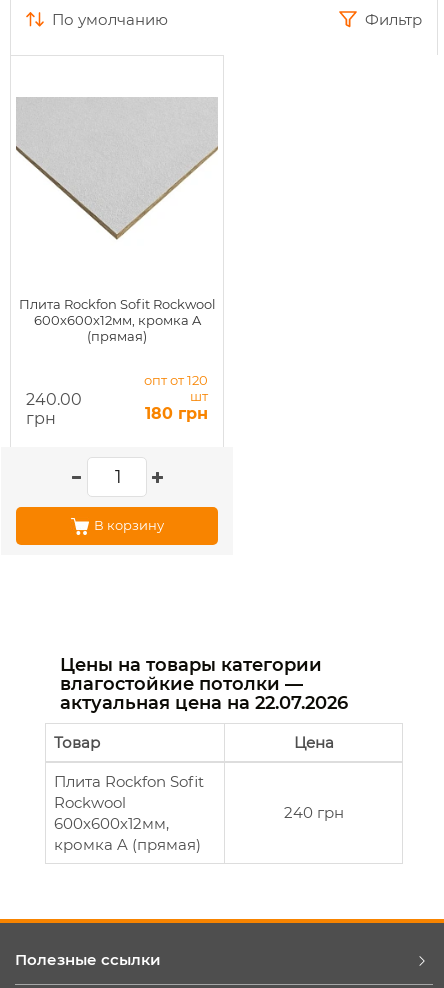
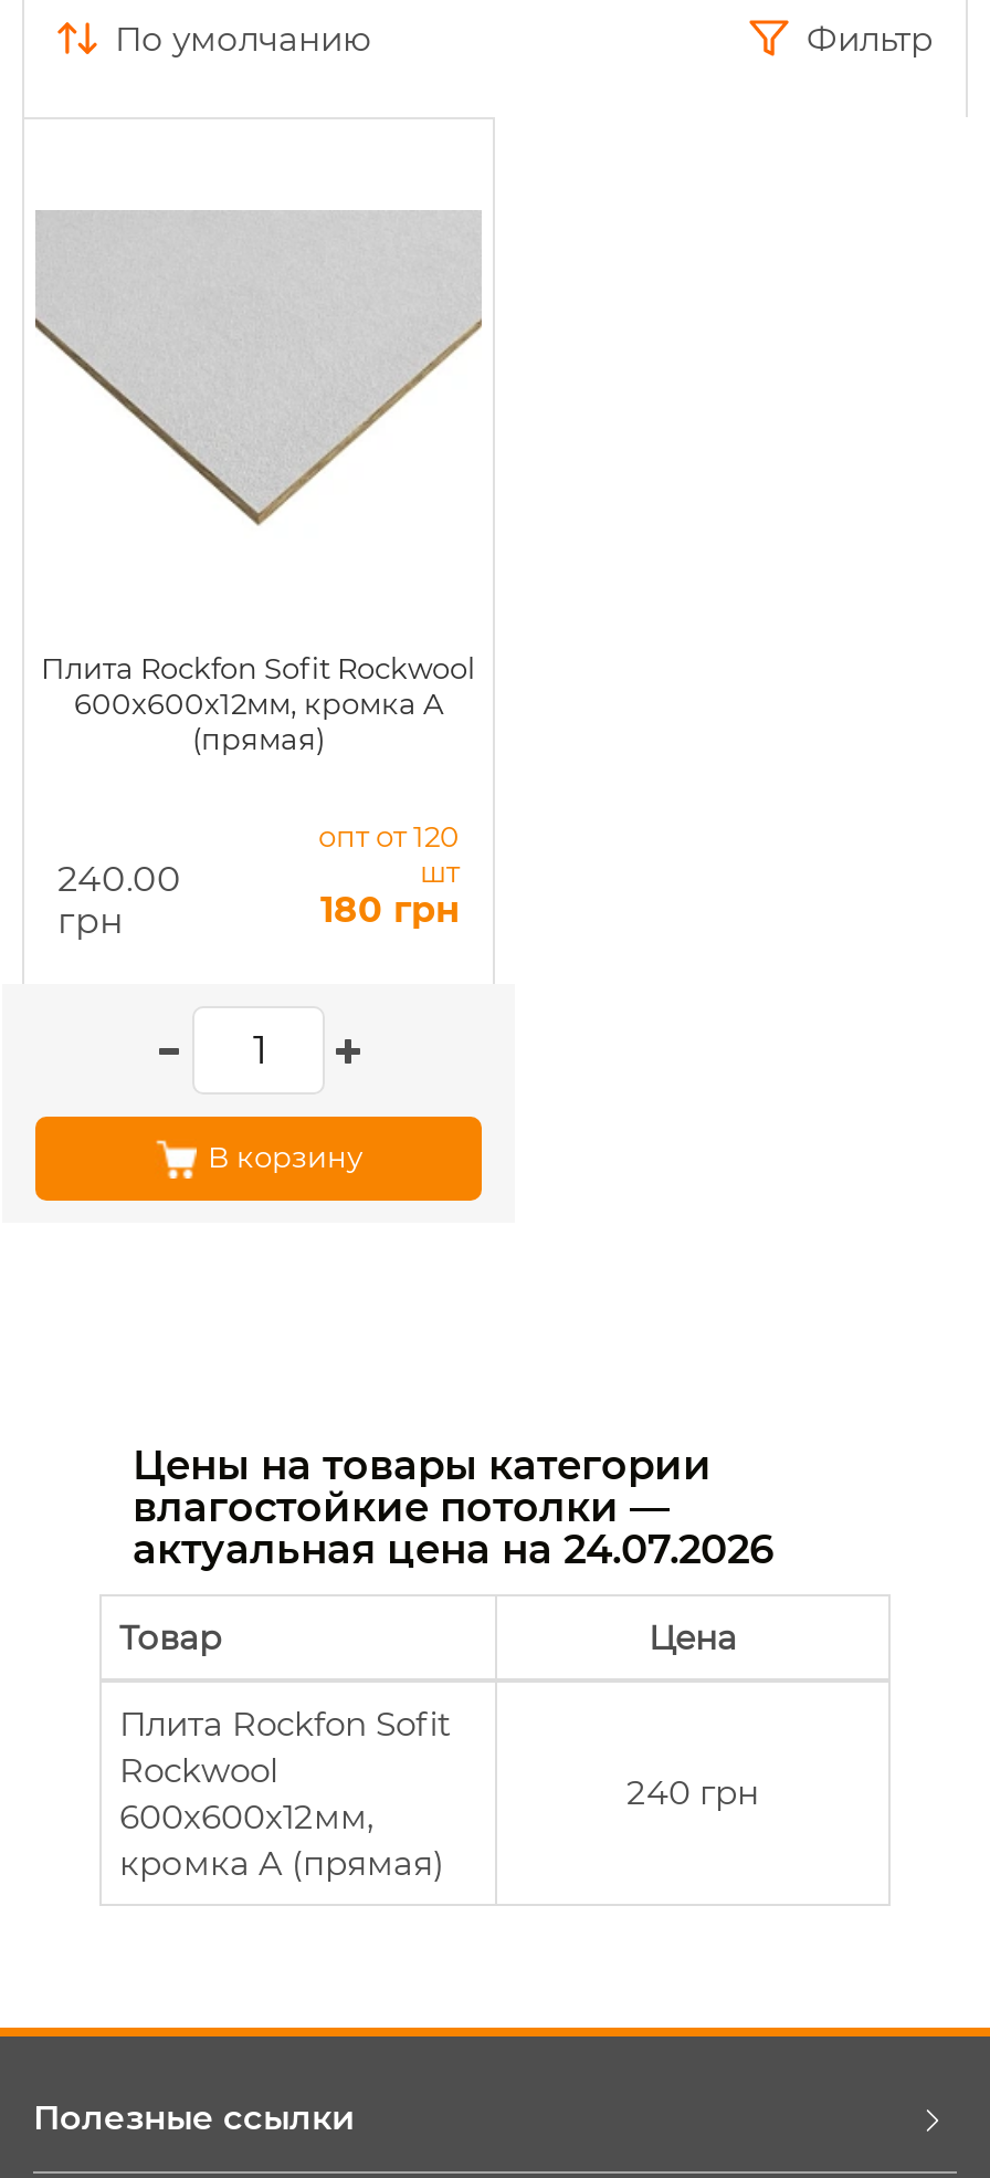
- актуальная цена на 22.07.2026
+ актуальная цена на 24.07.2026
